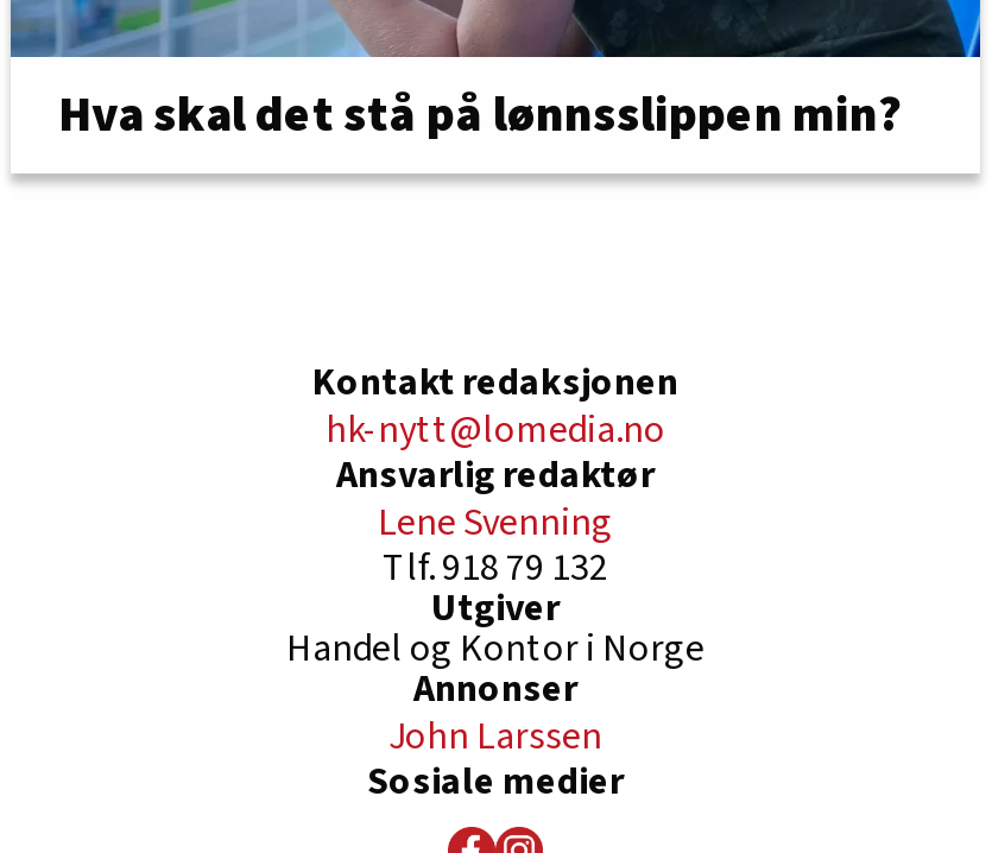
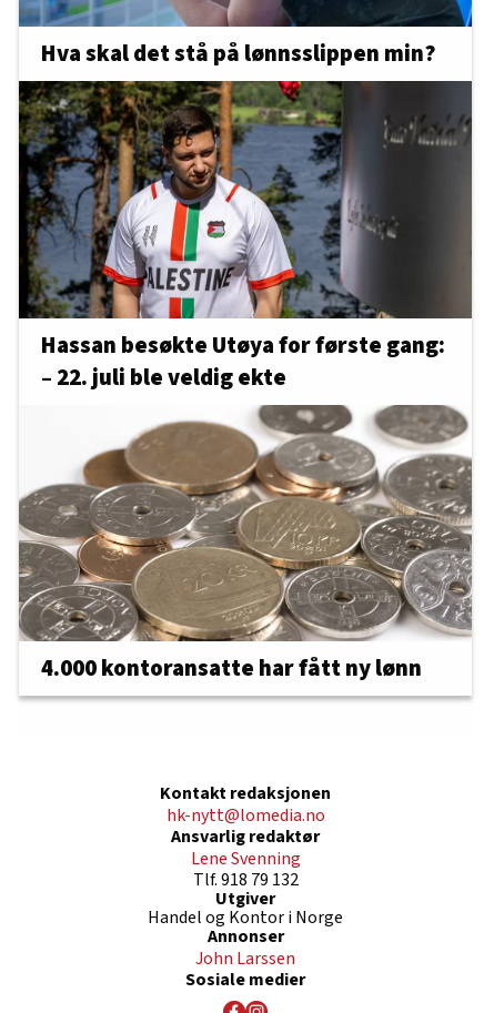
+ [image]
+ Hassan besøkte Utøya for første gang:
+ – 22. juli ble veldig ekte

+ [image]
+ 4.000 kontoransatte har fått ny lønn
